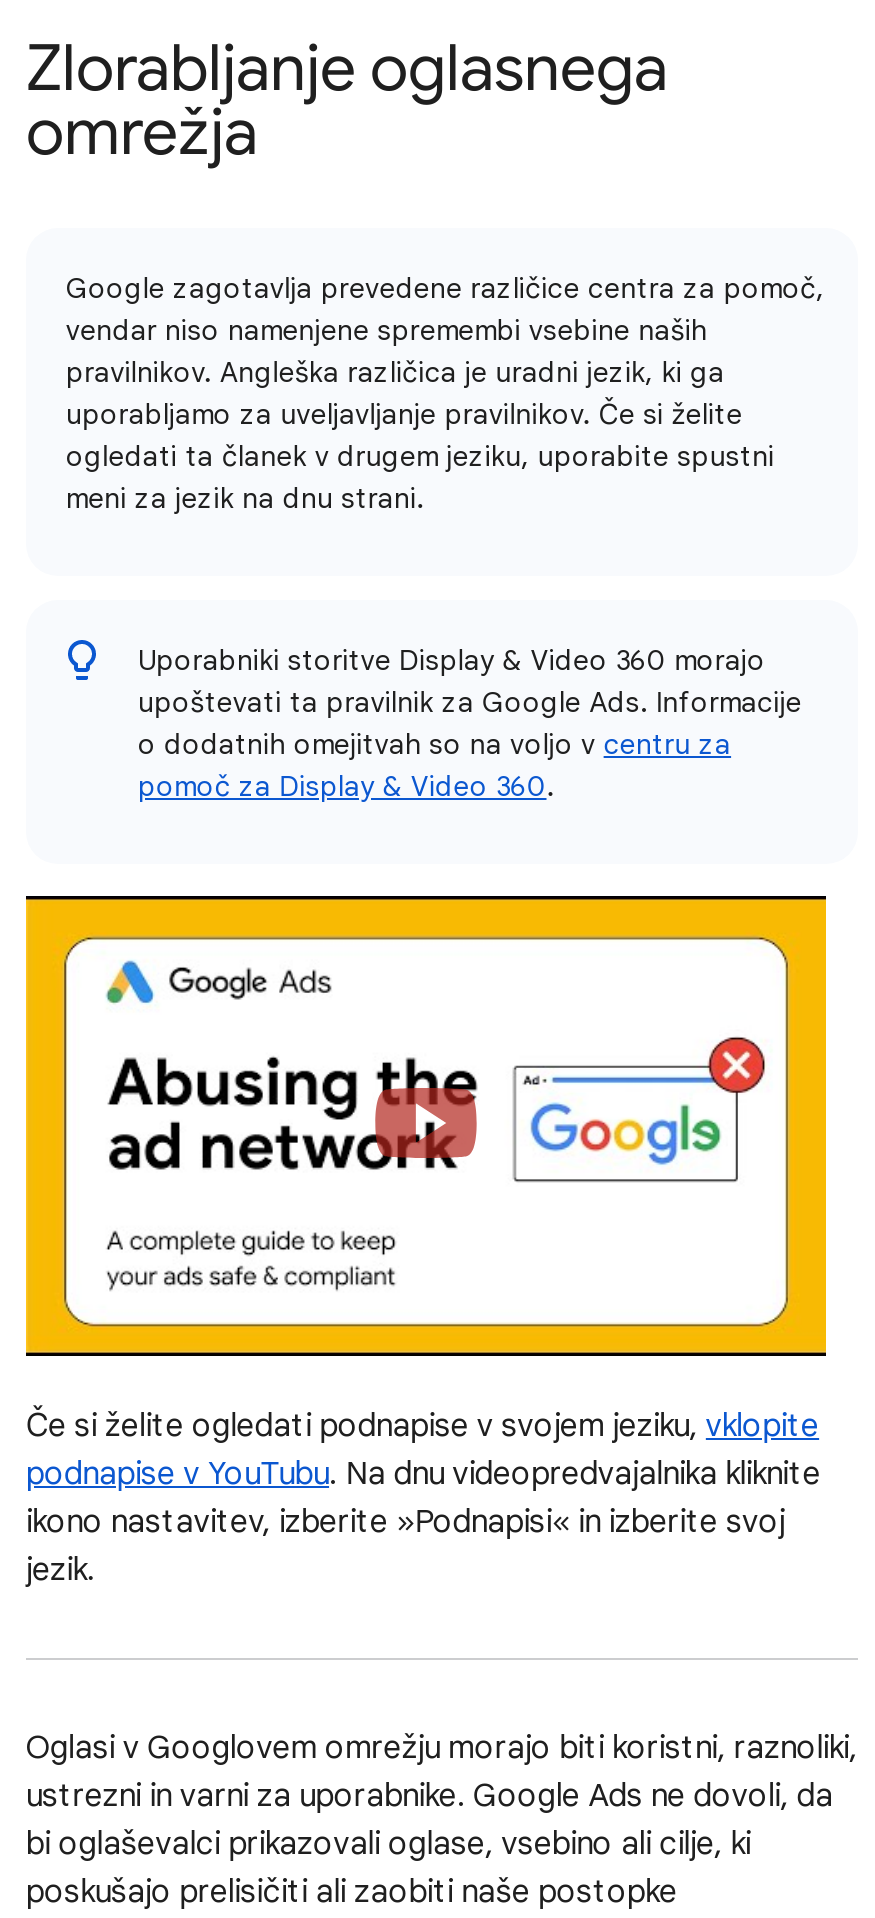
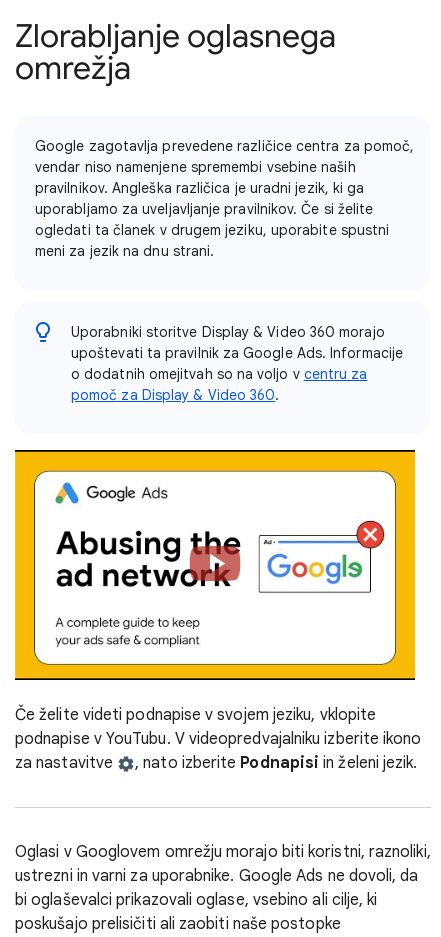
- Če si želite ogledati podnapise v svojem jeziku, vklopite
- podnapise v YouTubu. Na dnu videopredvajalnika kliknite
- ikono nastavitev, izberite »Podnapisi« in izberite svoj
- jezik.
+ Če želite videti podnapise v svojem jeziku, vklopite
+ podnapise v YouTubu. V videopredvajalniku izberite ikono
+ za nastavitve
+ , nato izberite Podnapisi in želeni jezik.
